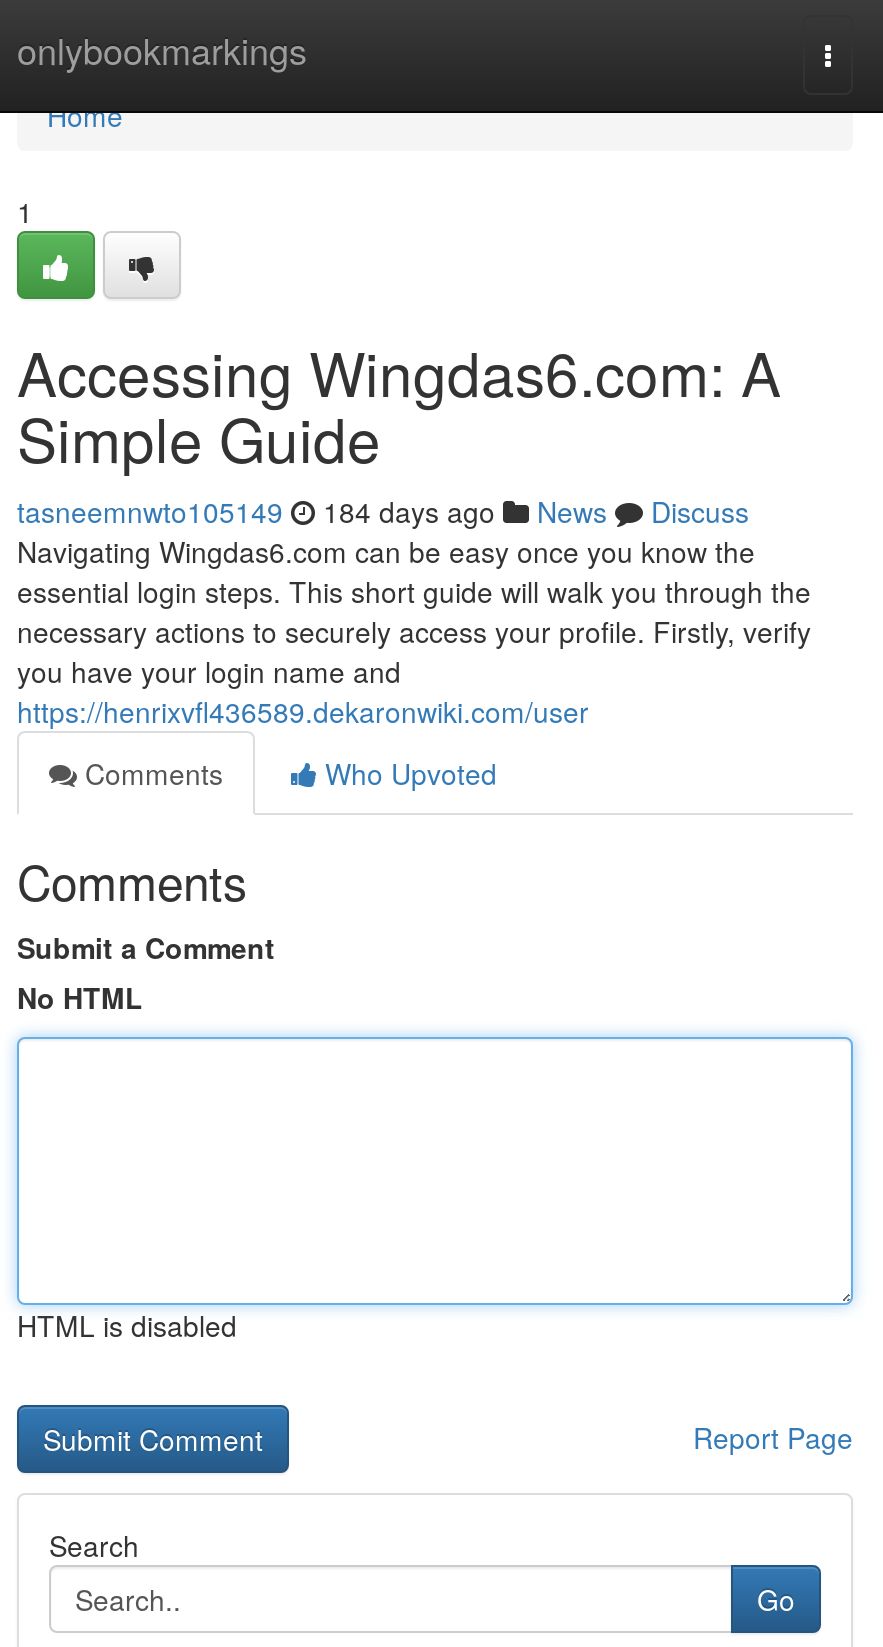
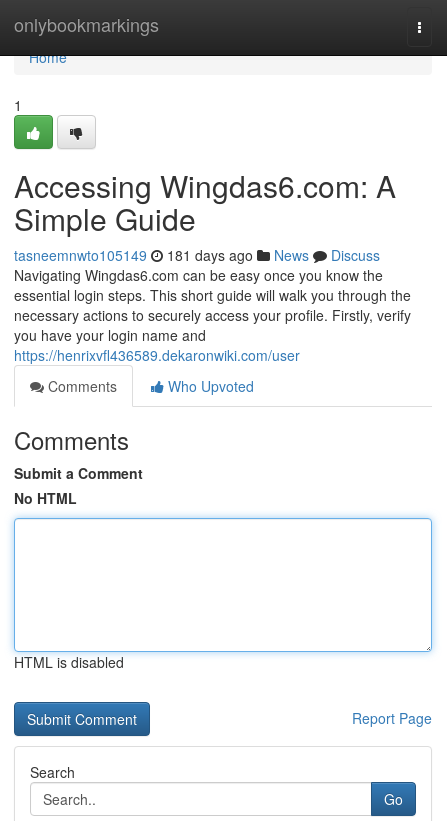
- tasneemnwto105149 184 days ago News Discuss
+ tasneemnwto105149 181 days ago News Discuss
